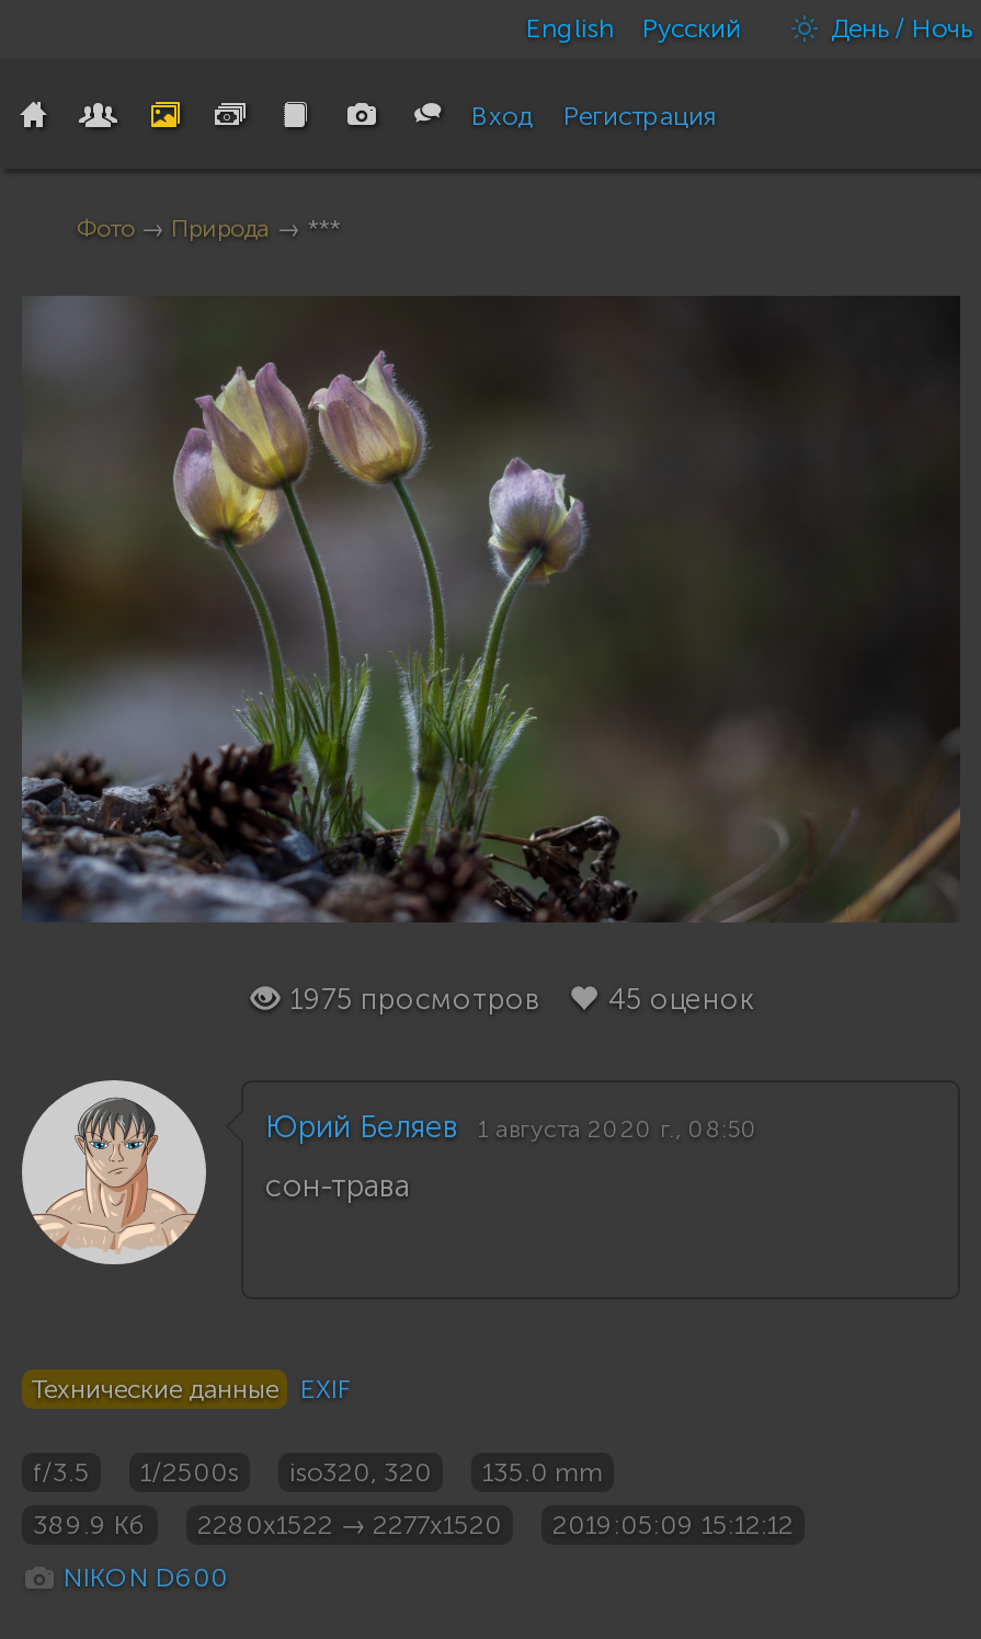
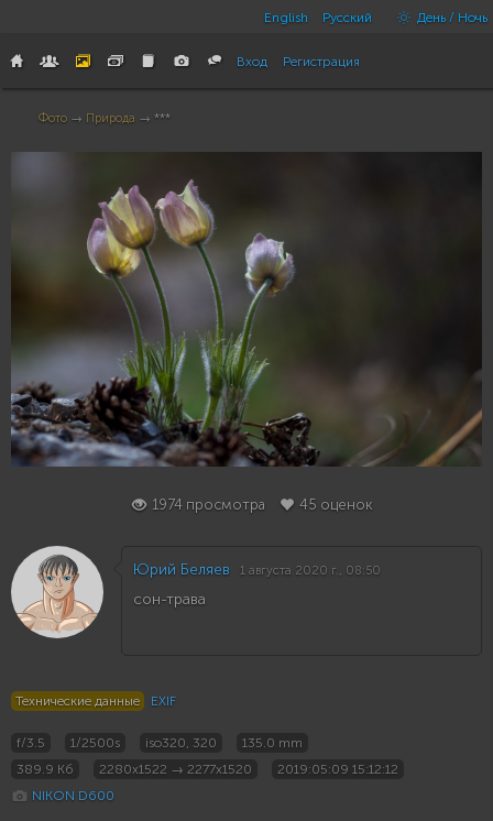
- 1975 просмотров 45 оценок
+ 1974 просмотра 45 оценок
